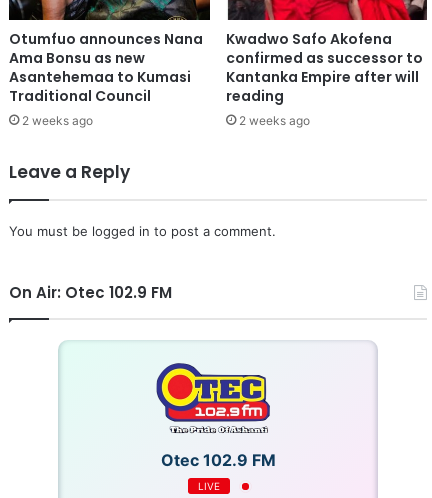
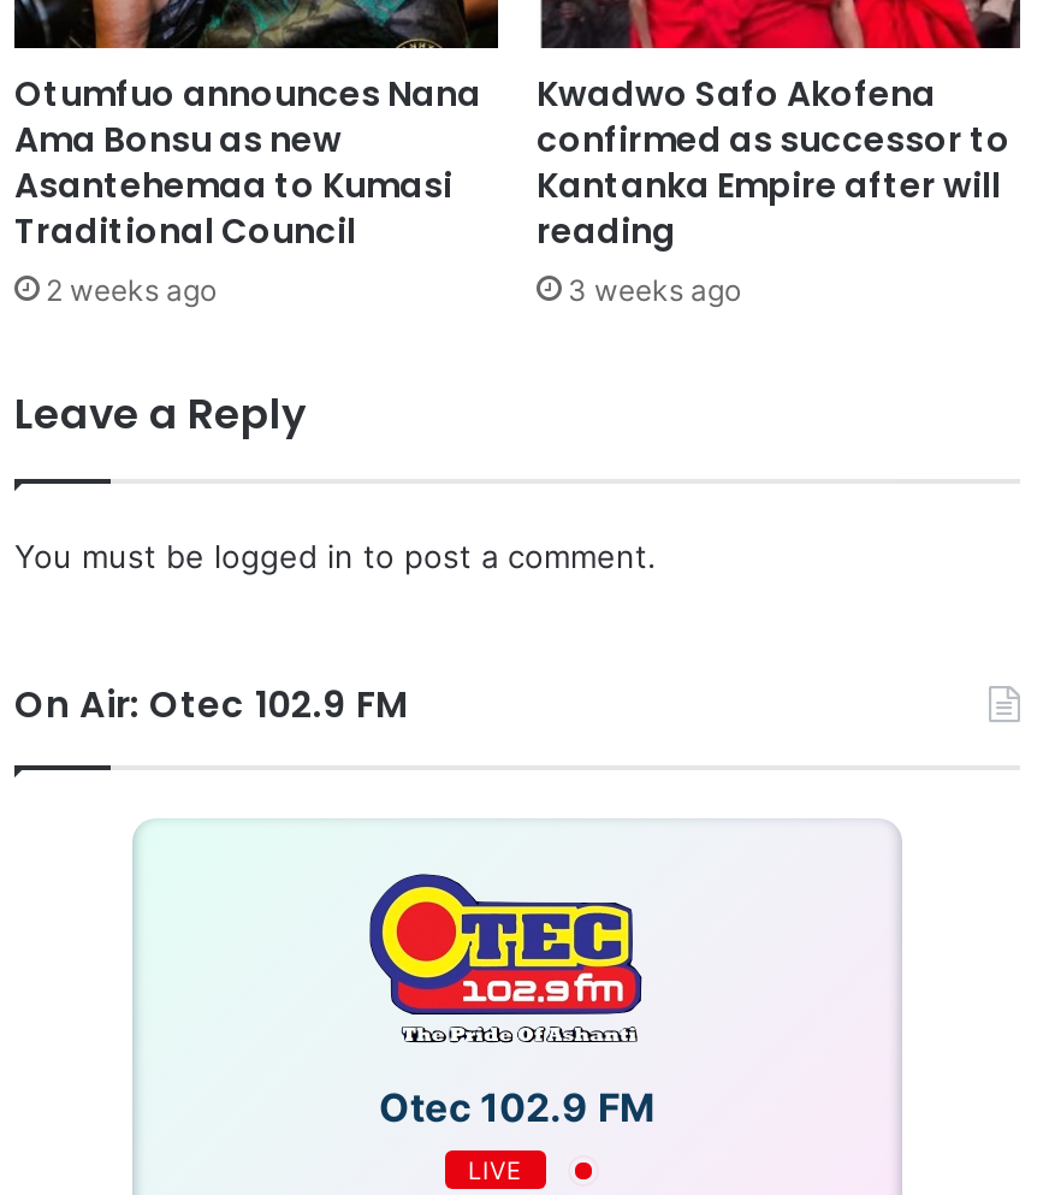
- 2 weeks ago
+ 3 weeks ago
